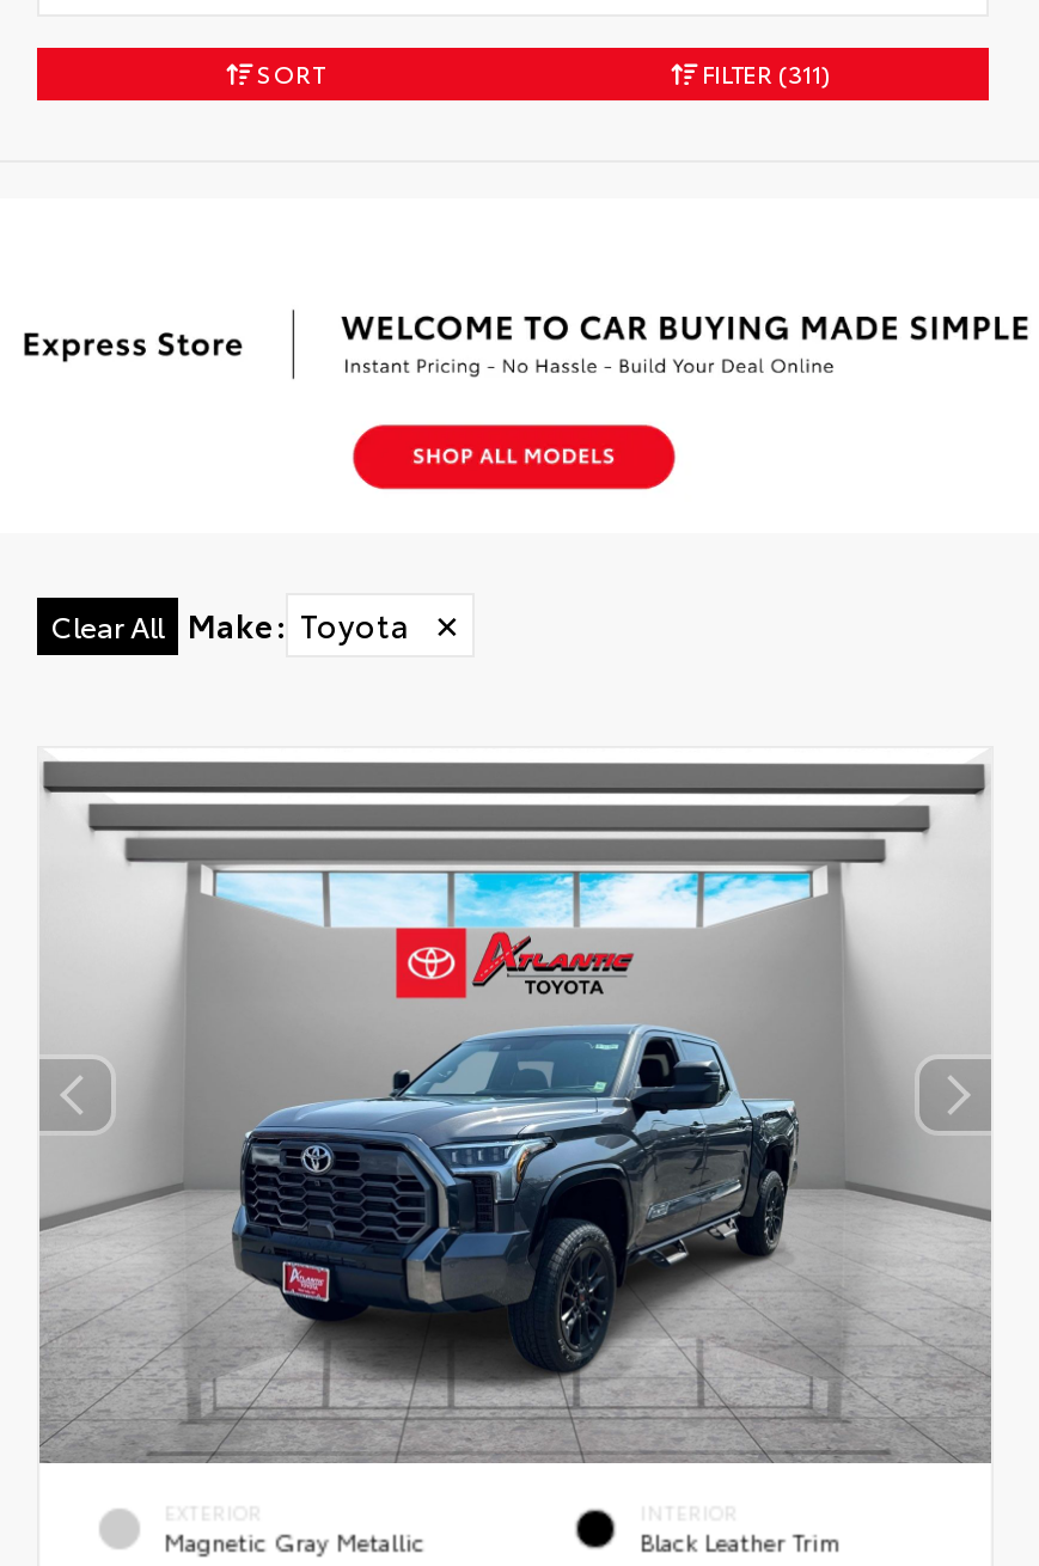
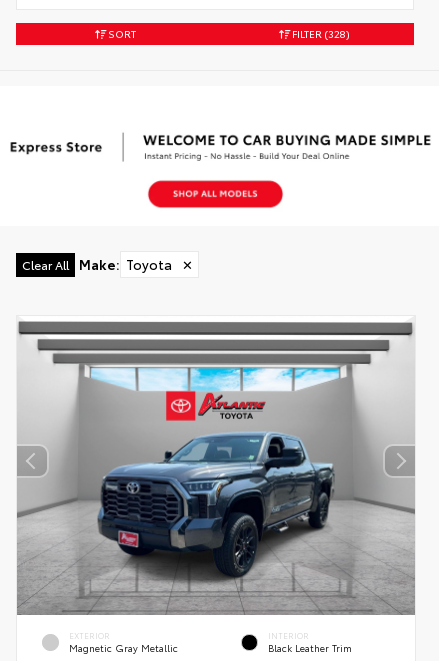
- FILTER (311)
+ FILTER (328)
